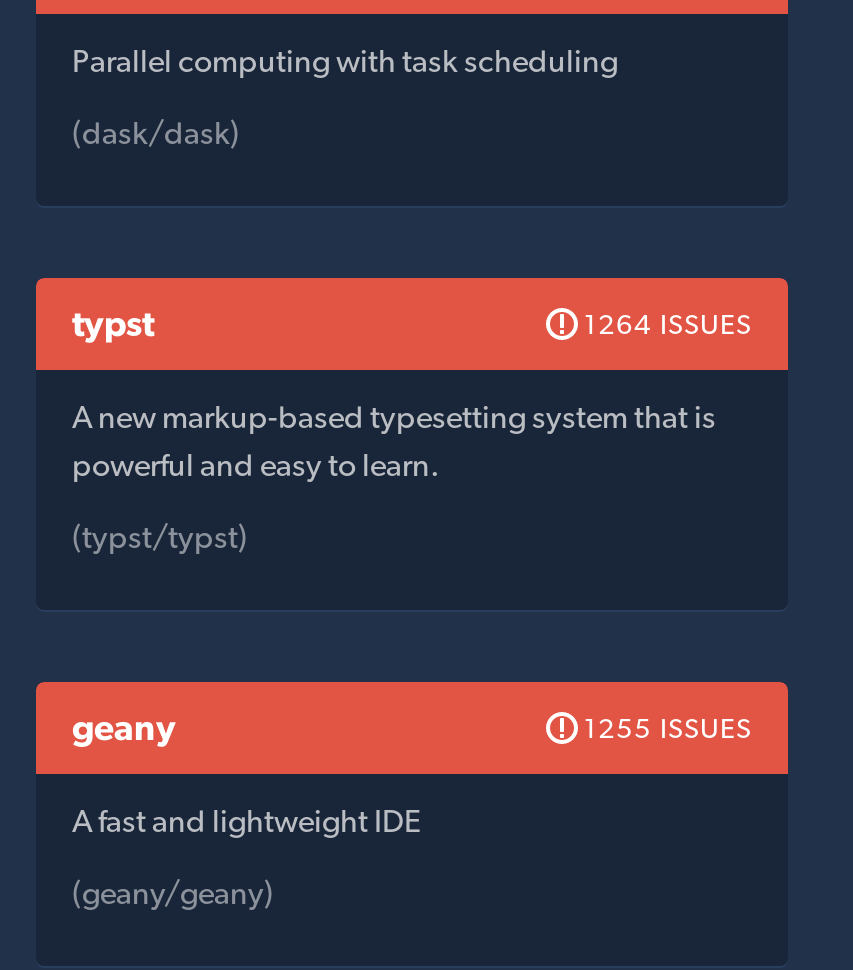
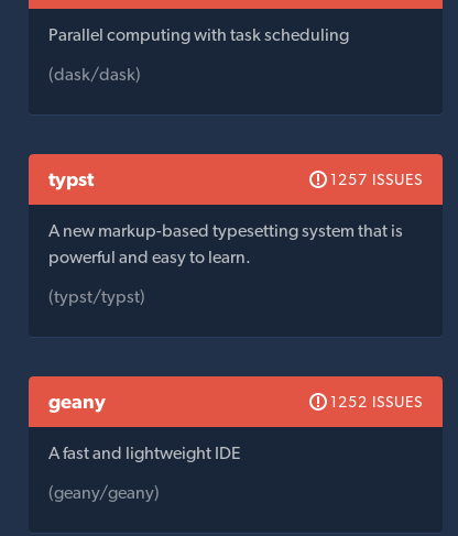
- 1264 ISSUES
+ 1257 ISSUES

- 1255 ISSUES
+ 1252 ISSUES
